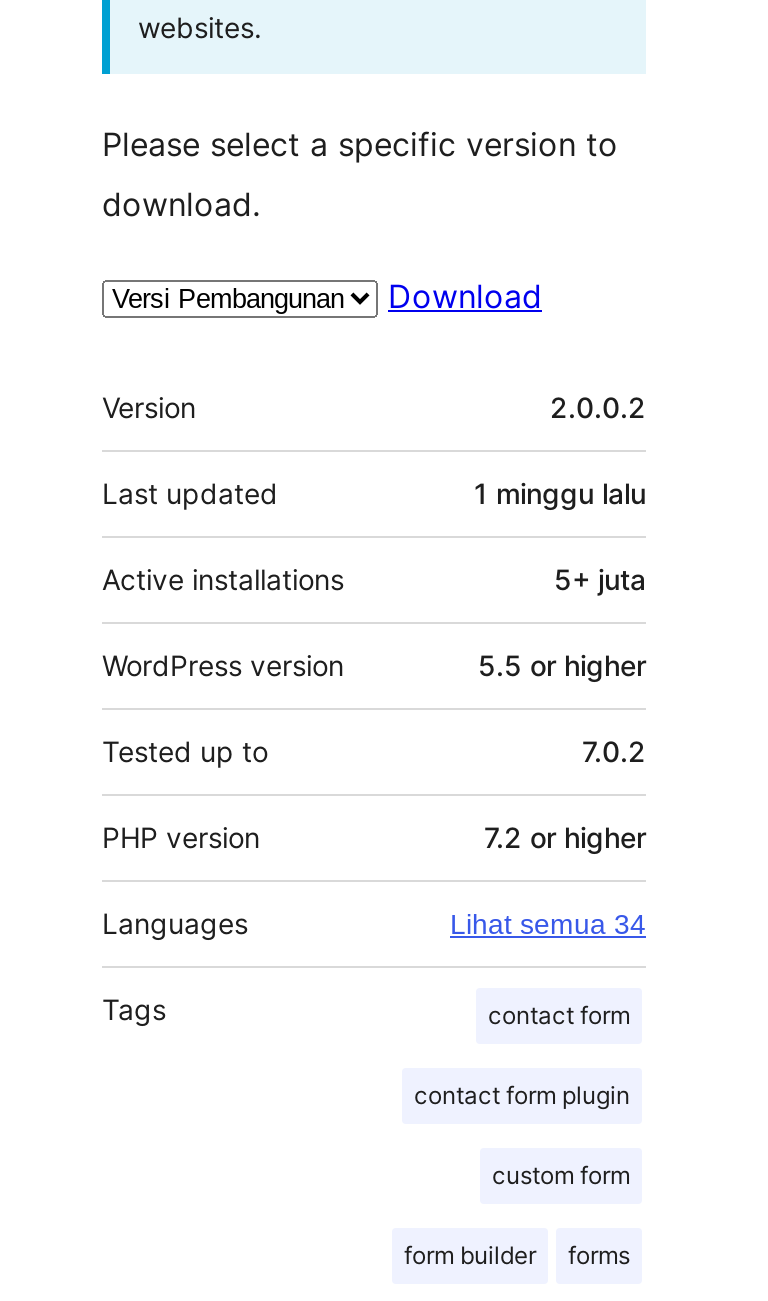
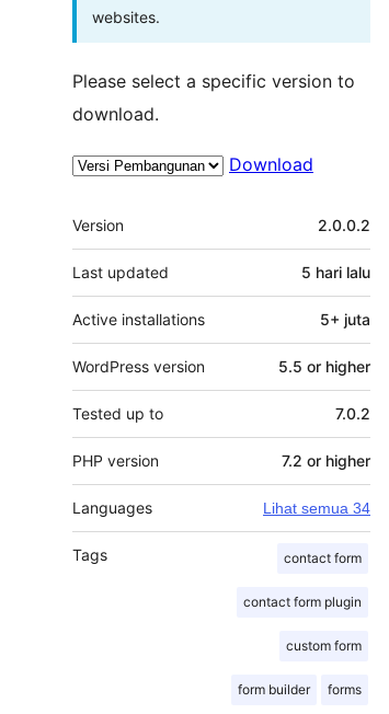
- 1 minggu lalu
+ 5 hari lalu
